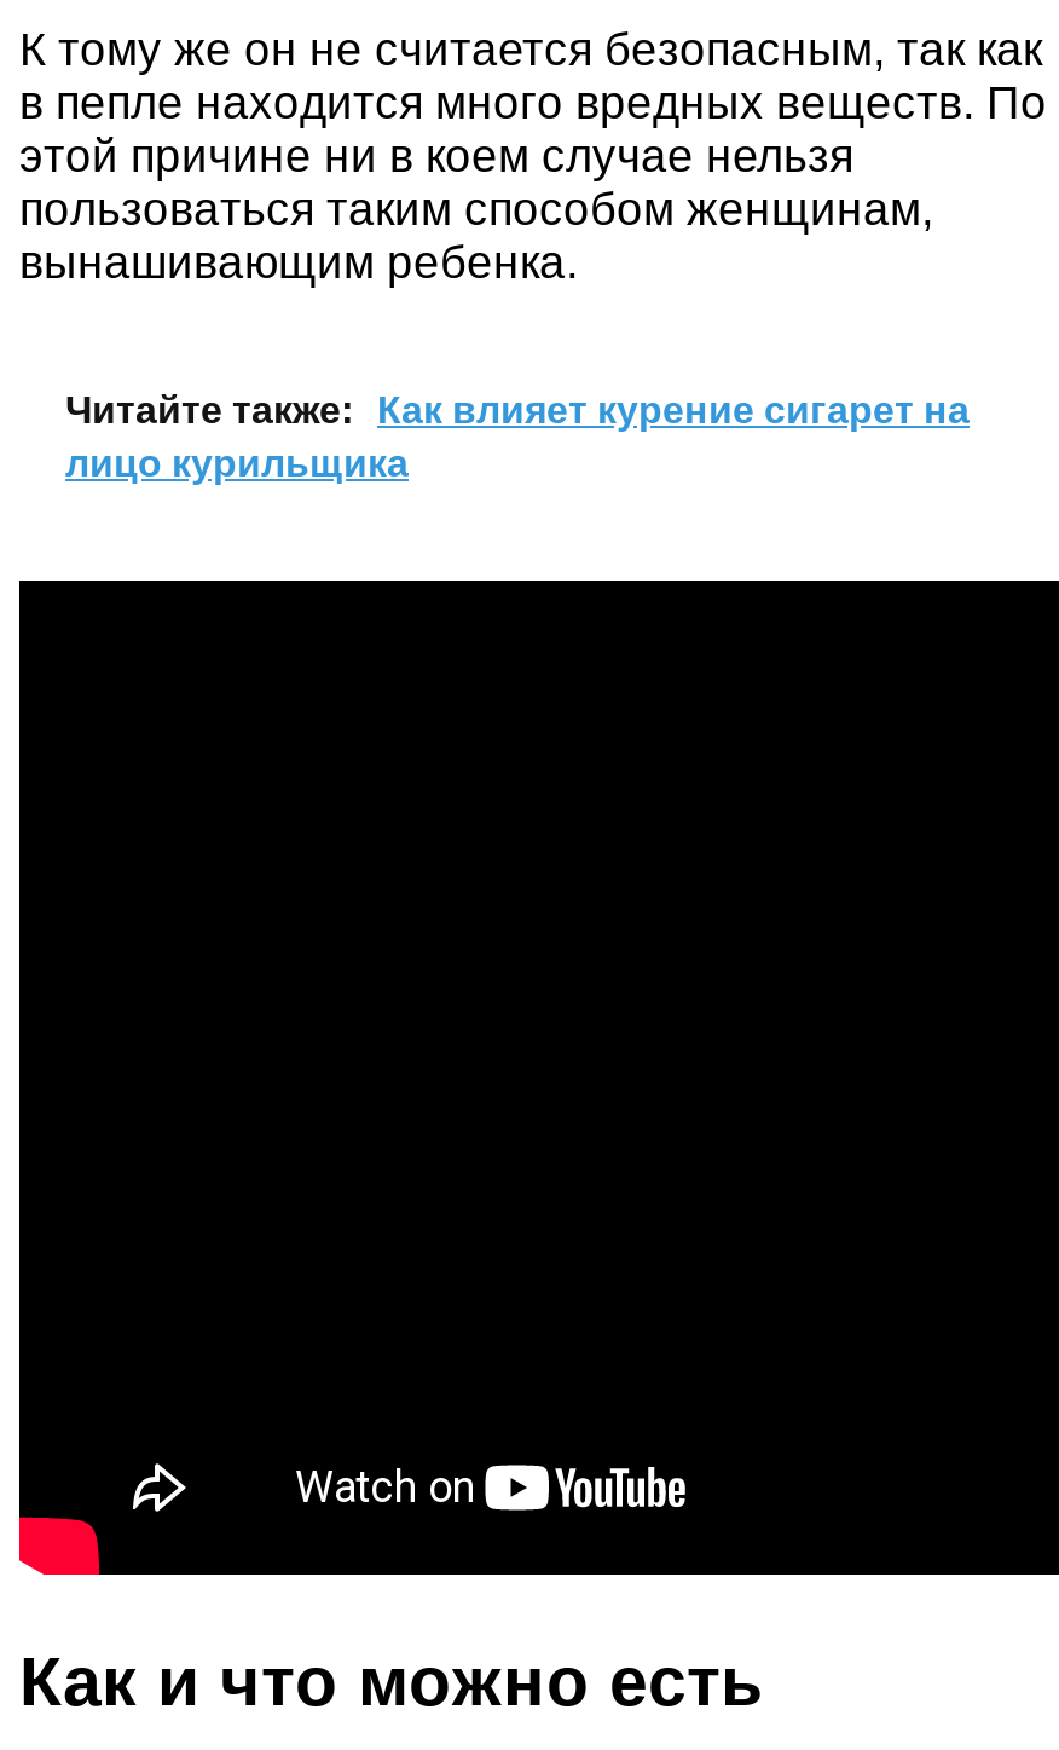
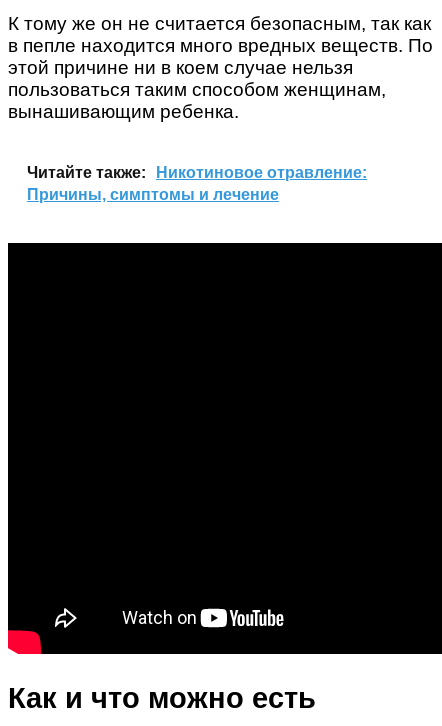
- Читайте также: Как влияет курение сигарет на
- лицо курильщика
+ Читайте также: Никотиновое отравление:
+ Причины, симптомы и лечение
